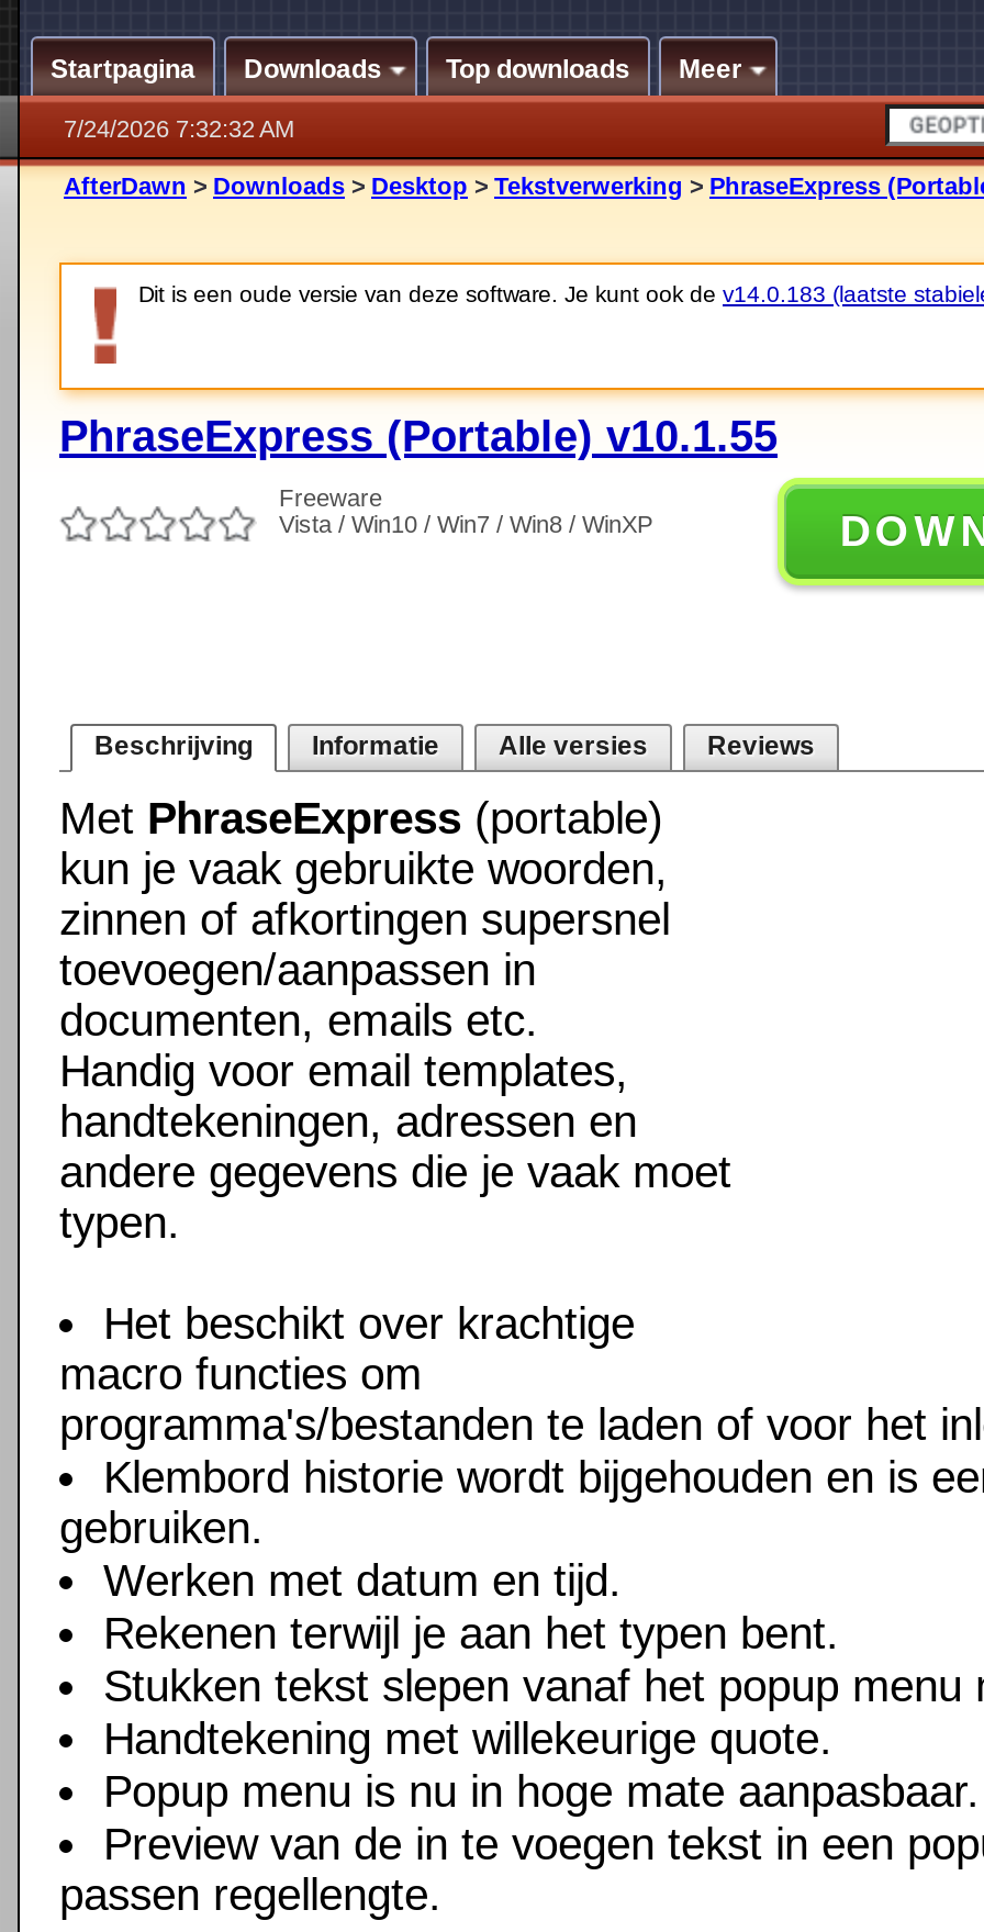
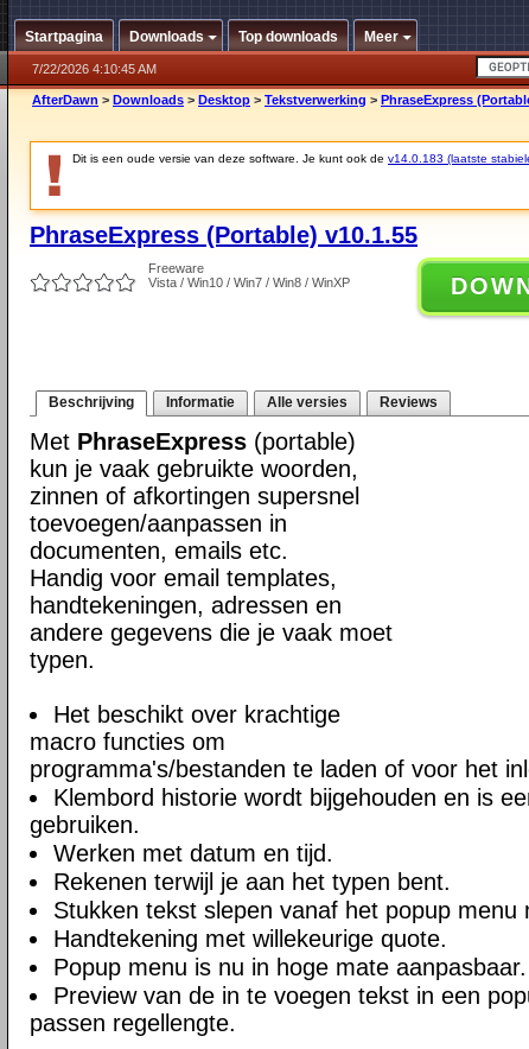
- 7/24/2026 7:32:32 AM
+ 7/22/2026 4:10:45 AM
